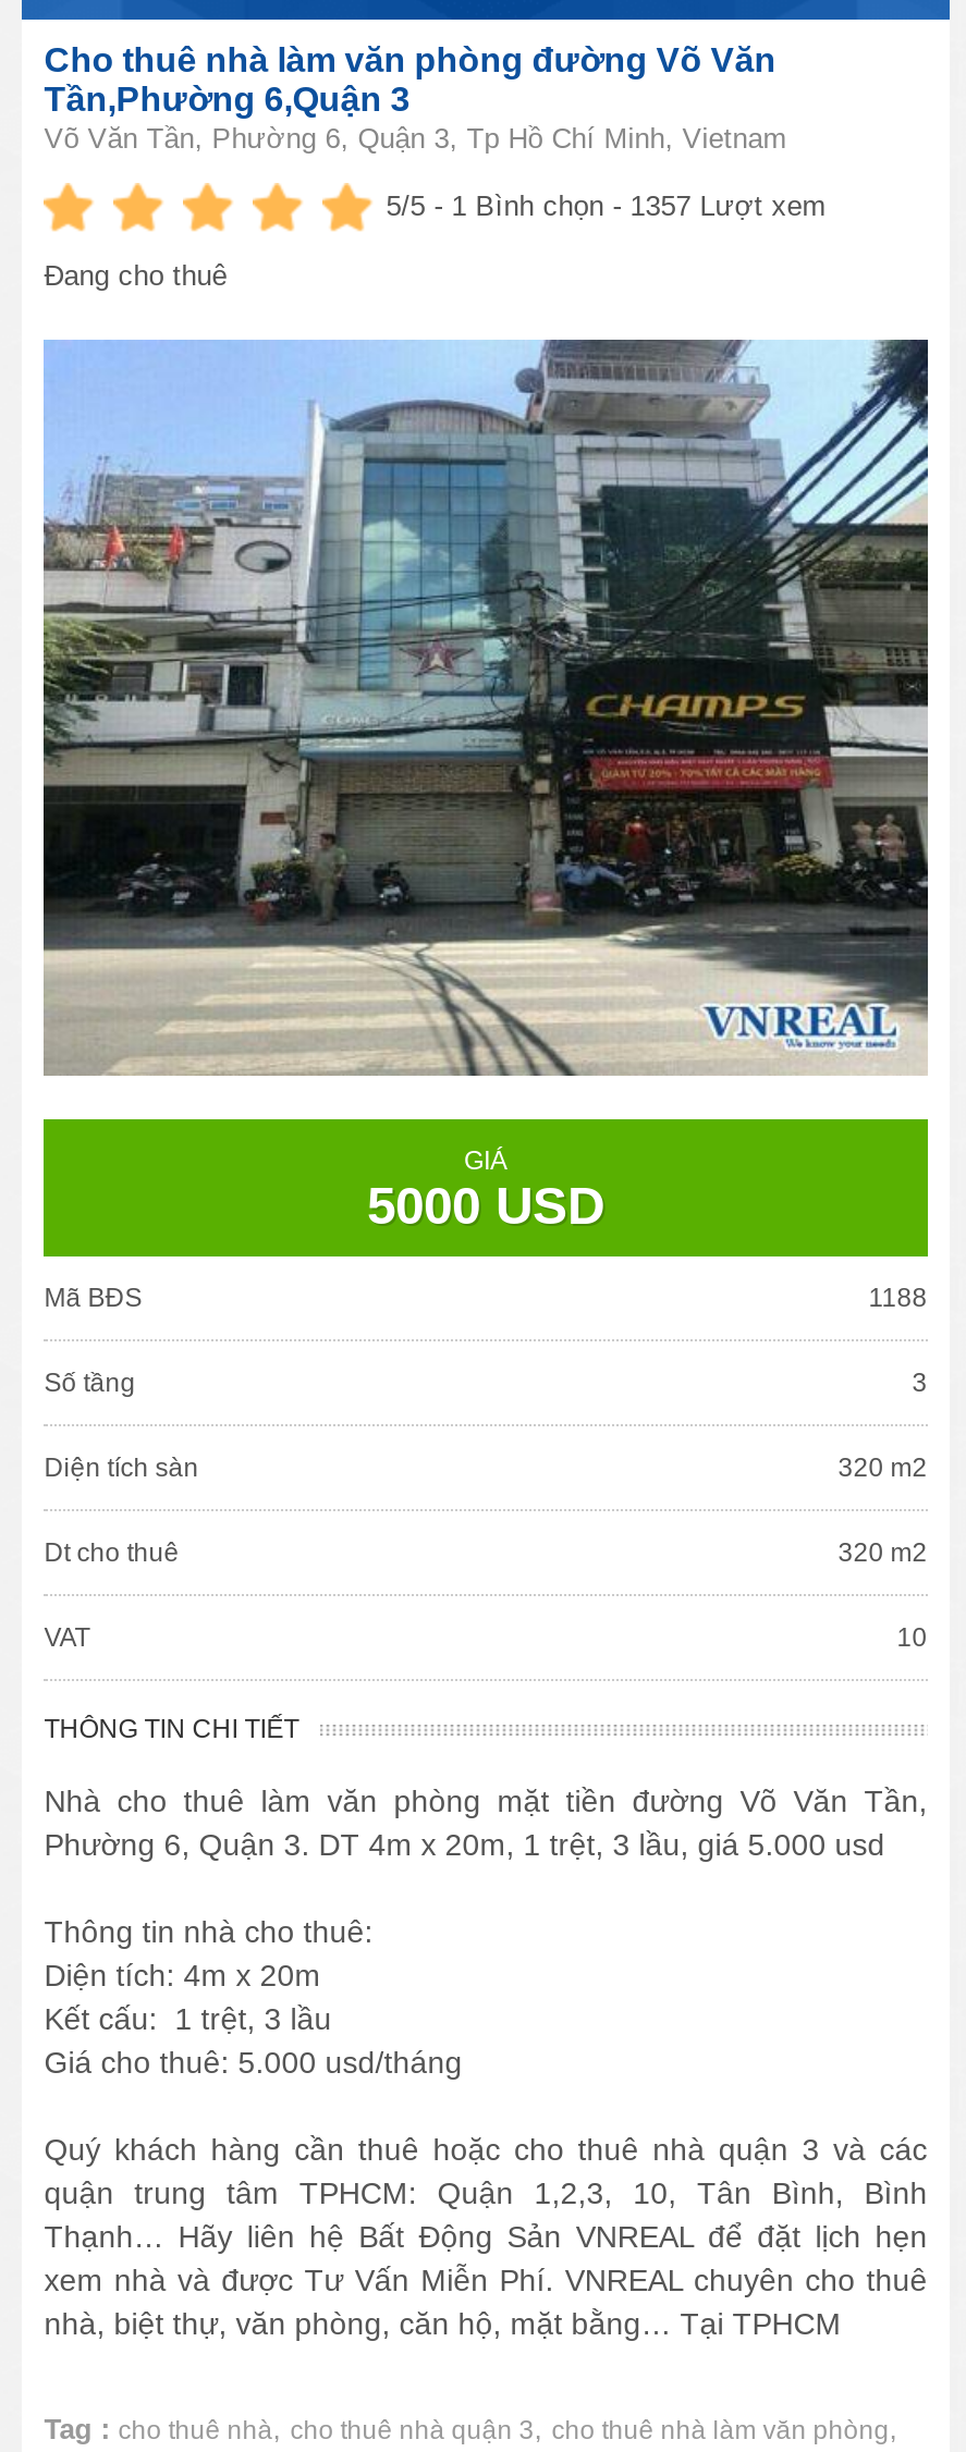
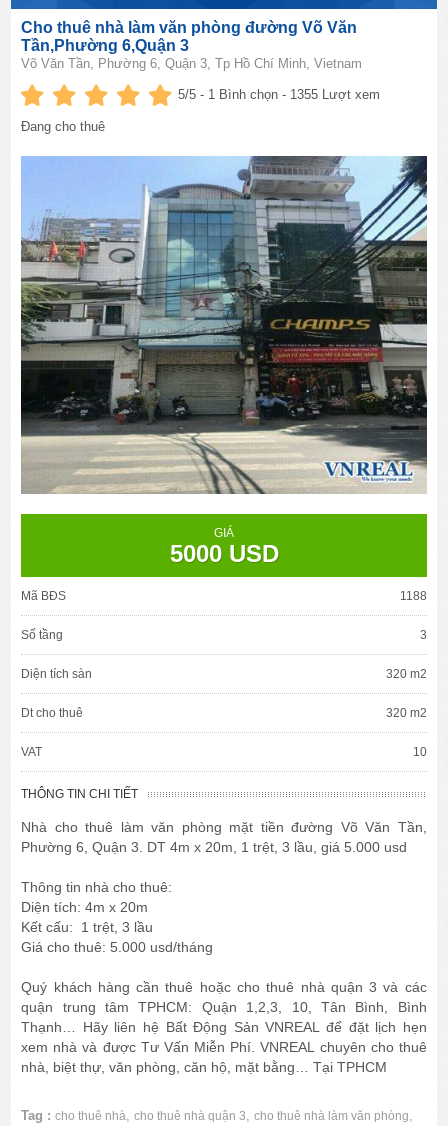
- 5/5 - 1 Bình chọn - 1357 Lượt xem
+ 5/5 - 1 Bình chọn - 1355 Lượt xem
